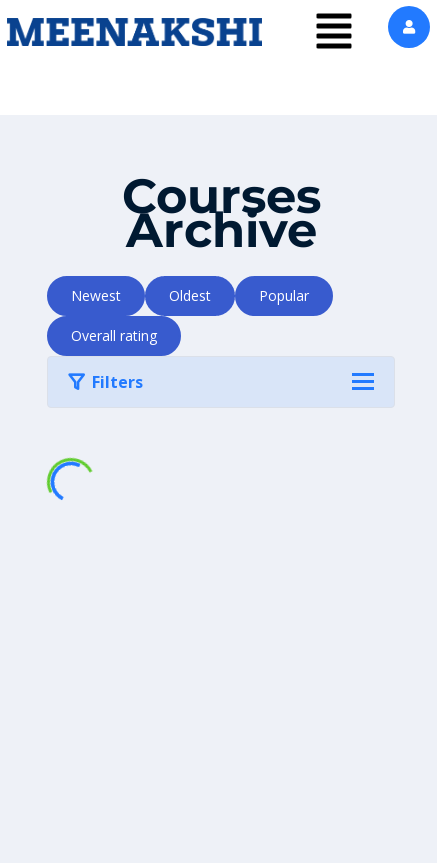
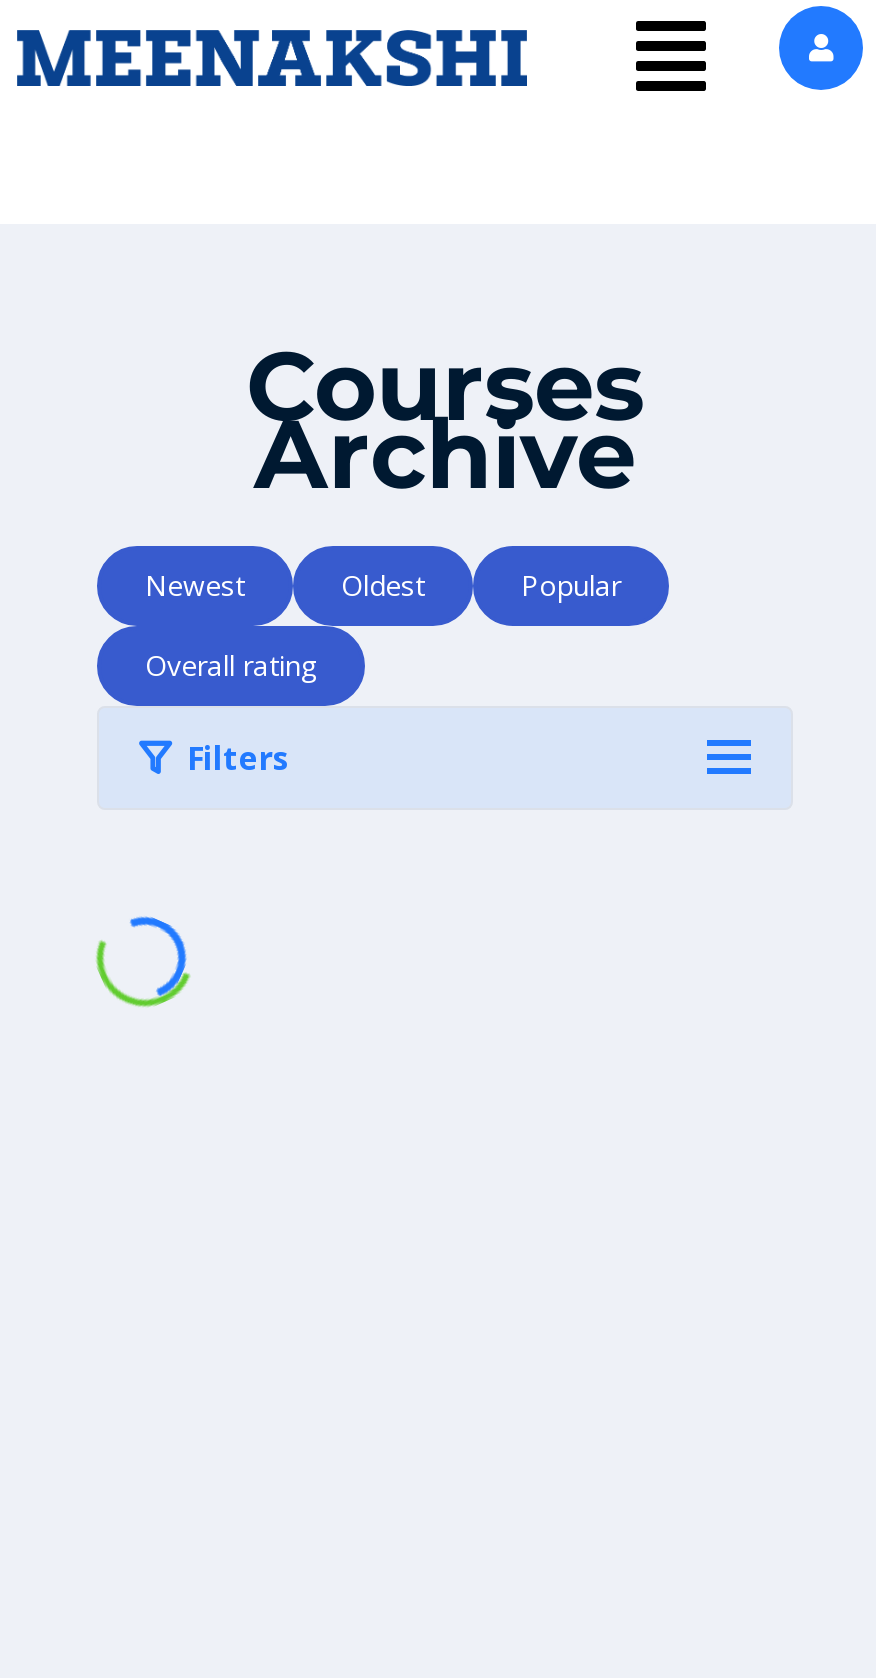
- [image]
+ [image]
